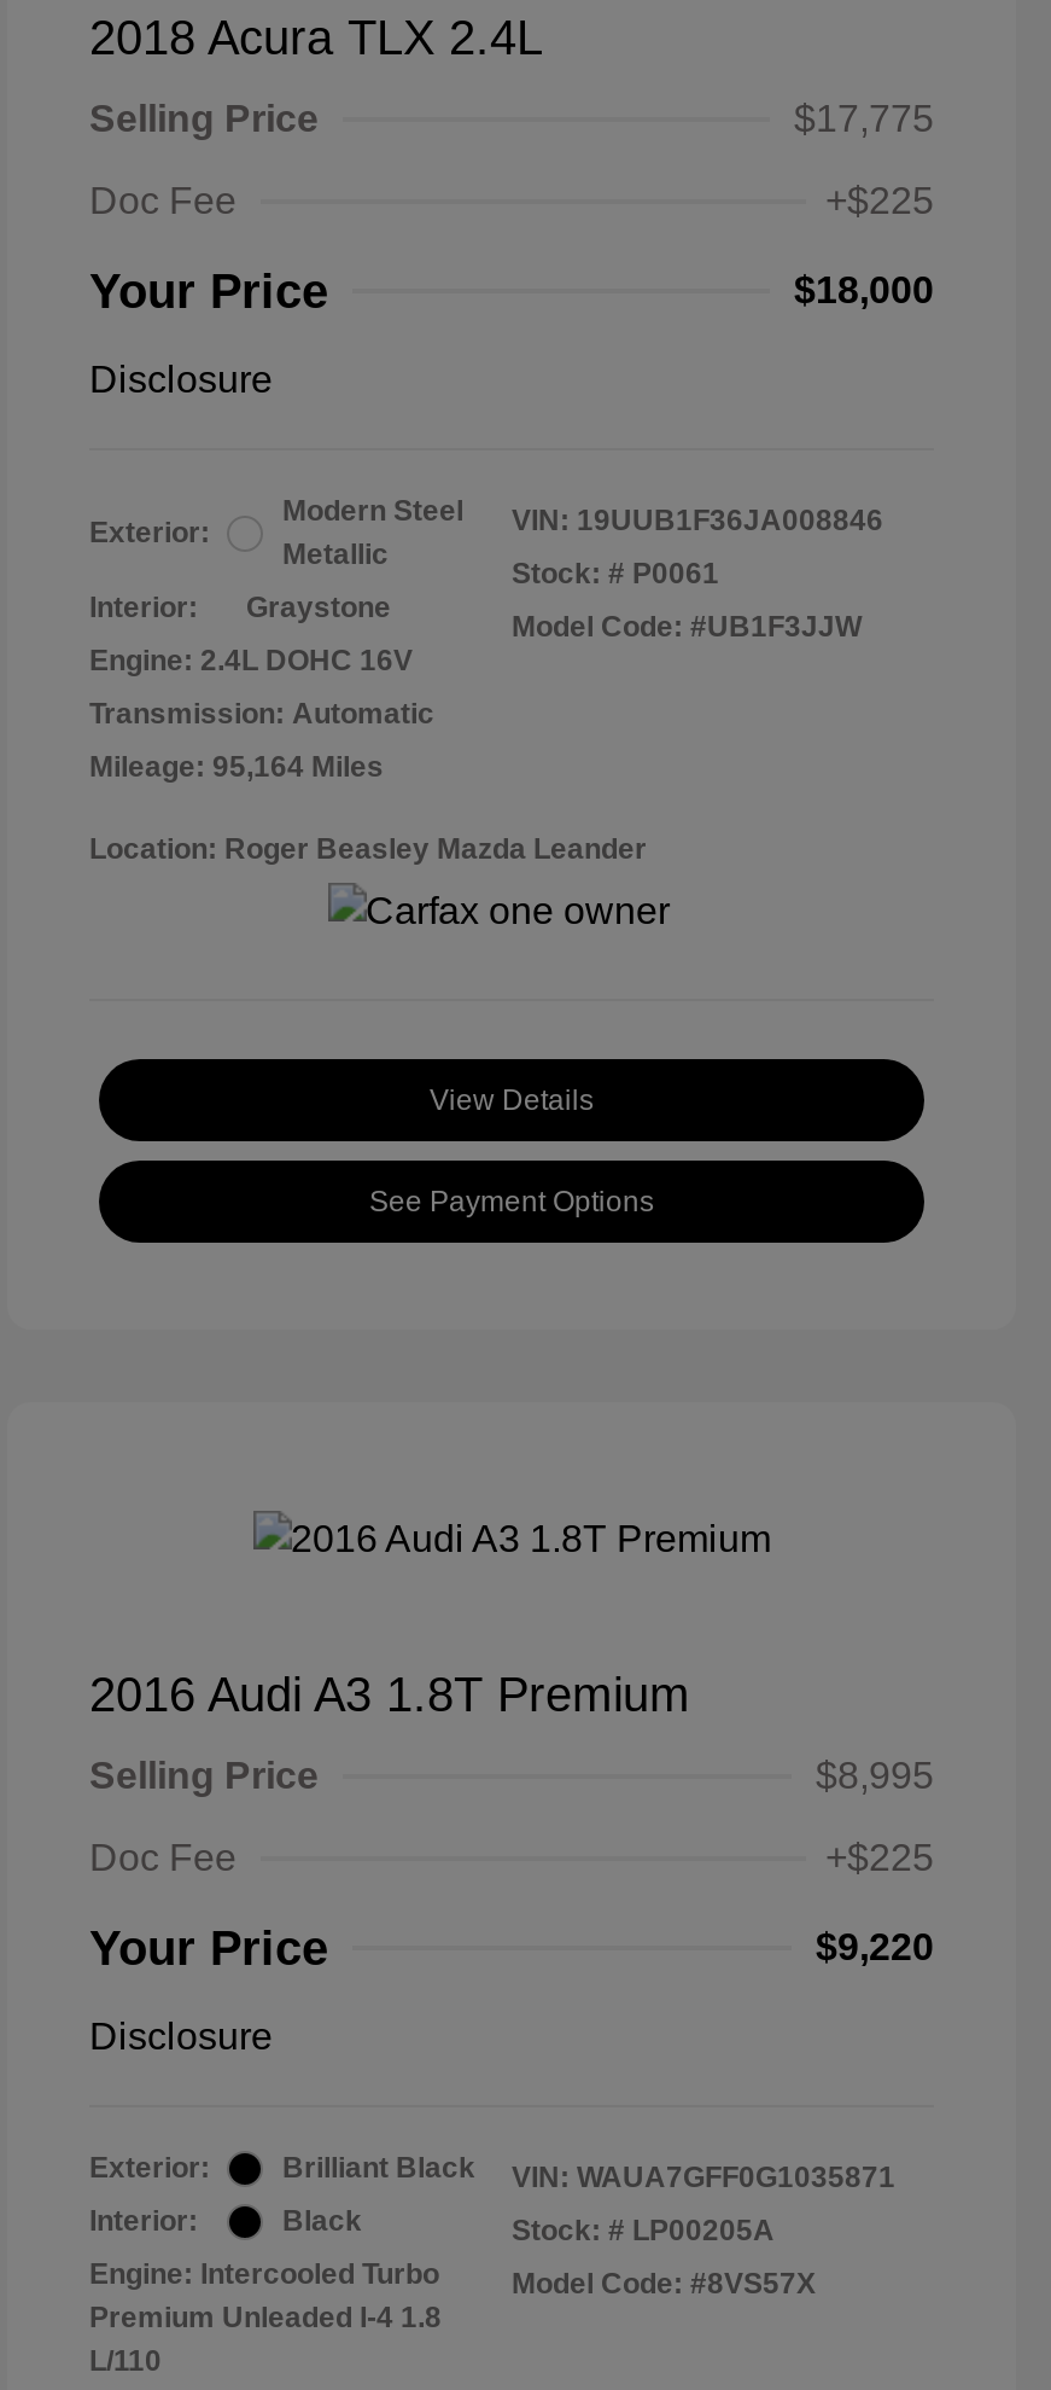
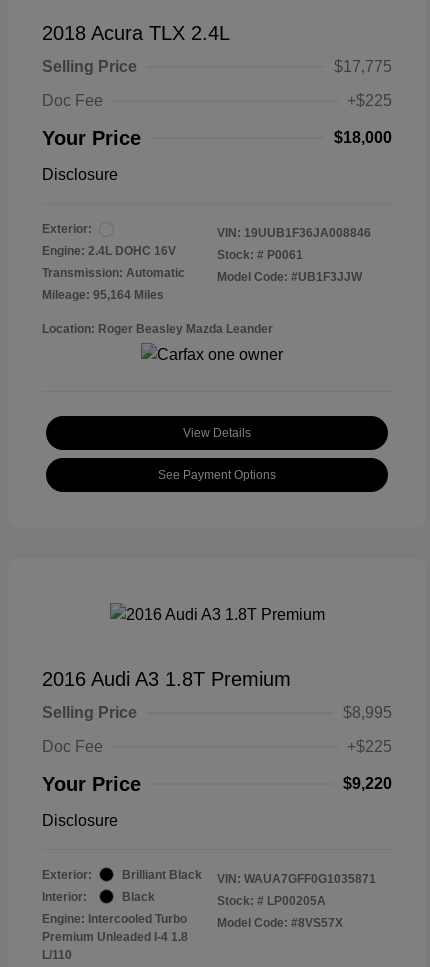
- Modern Steel
- Metallic
- Interior:
- Graystone
